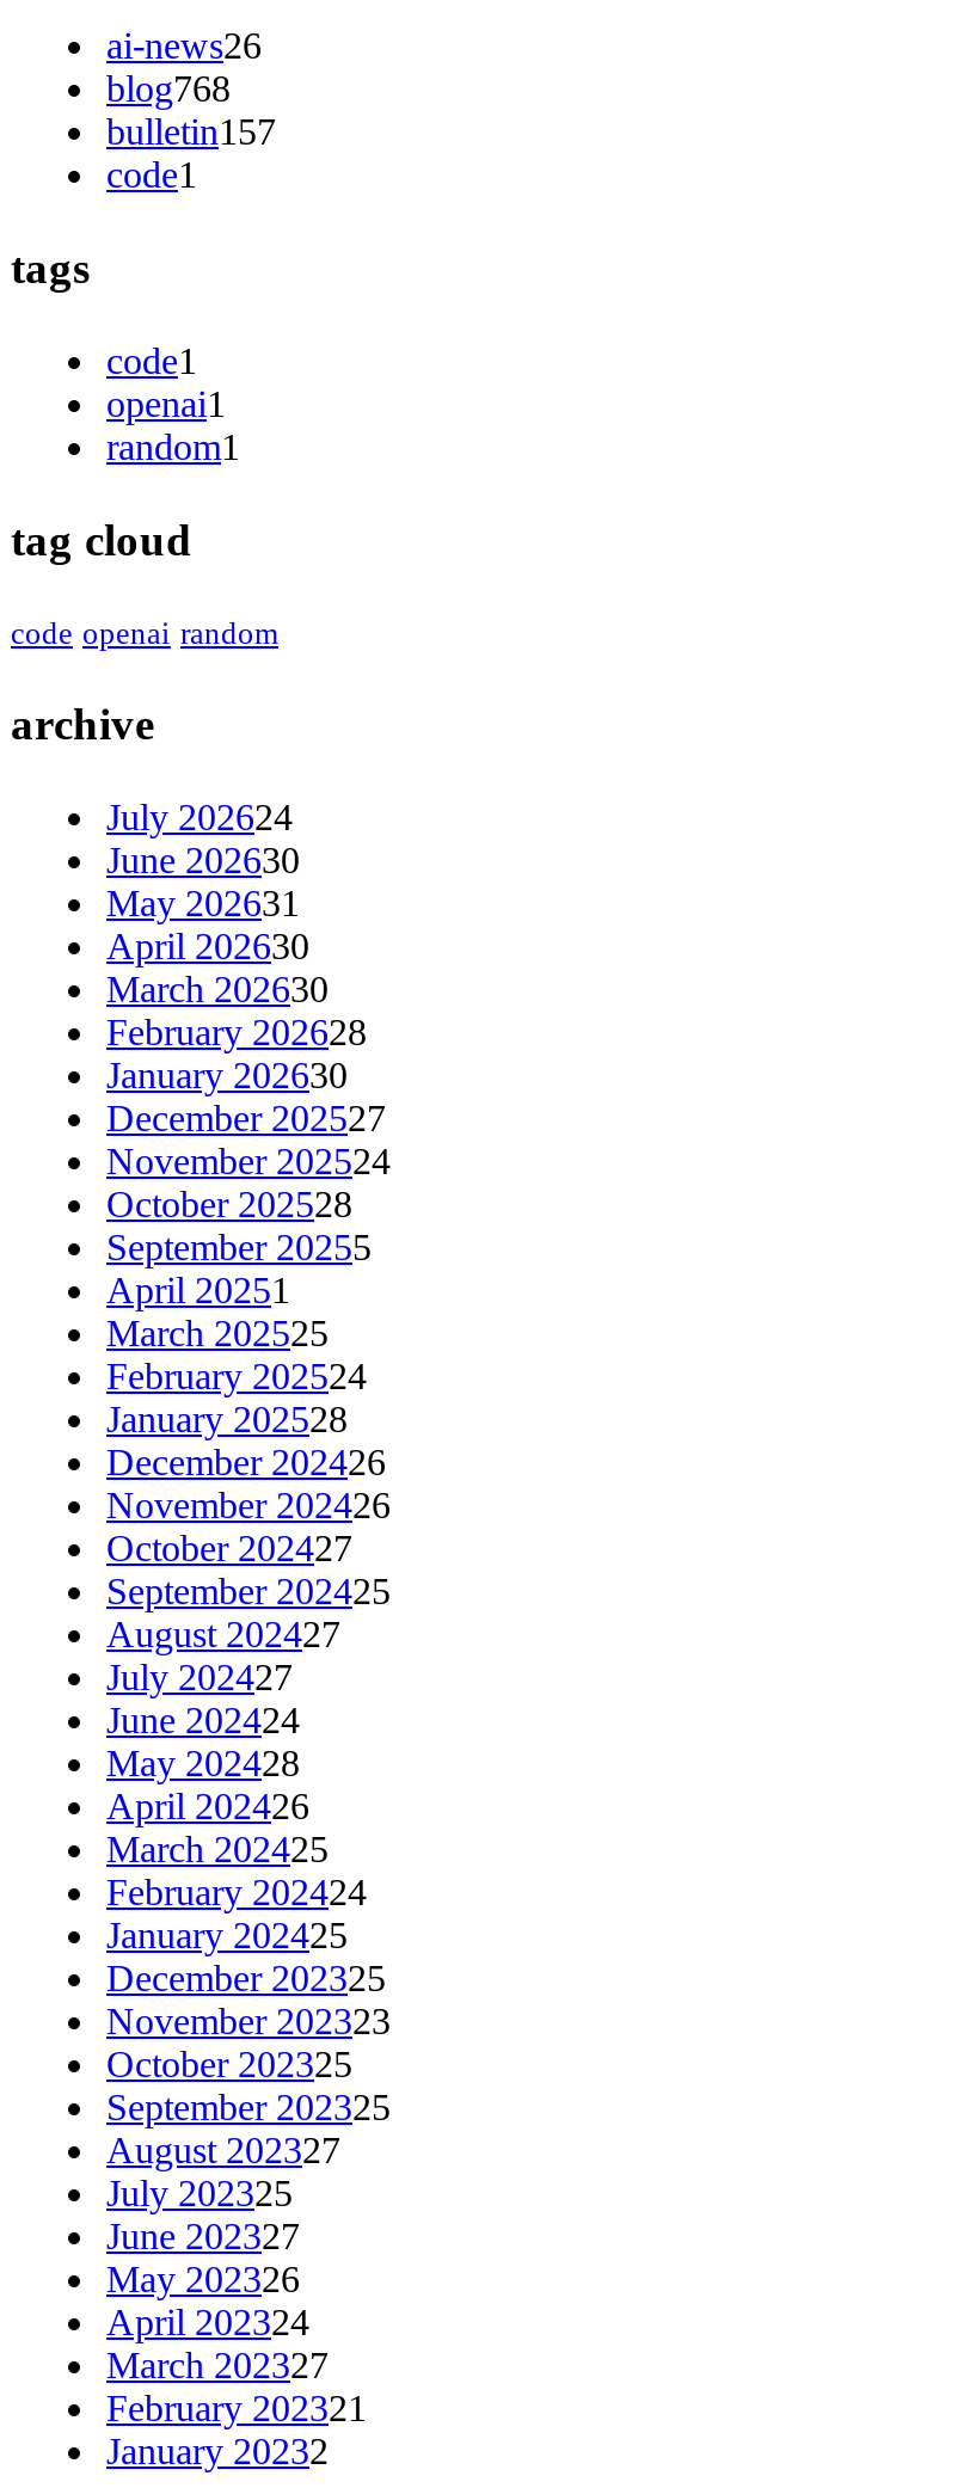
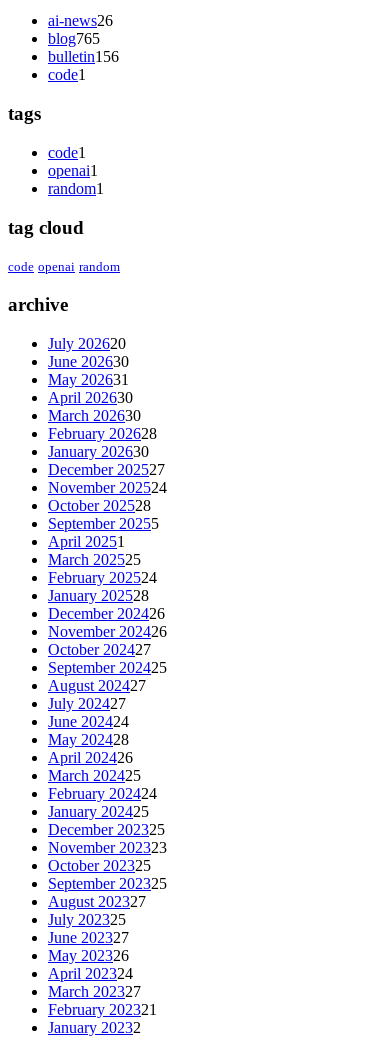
- blog768
+ blog765

- bulletin157
+ bulletin156

- July 202624
+ July 202620
